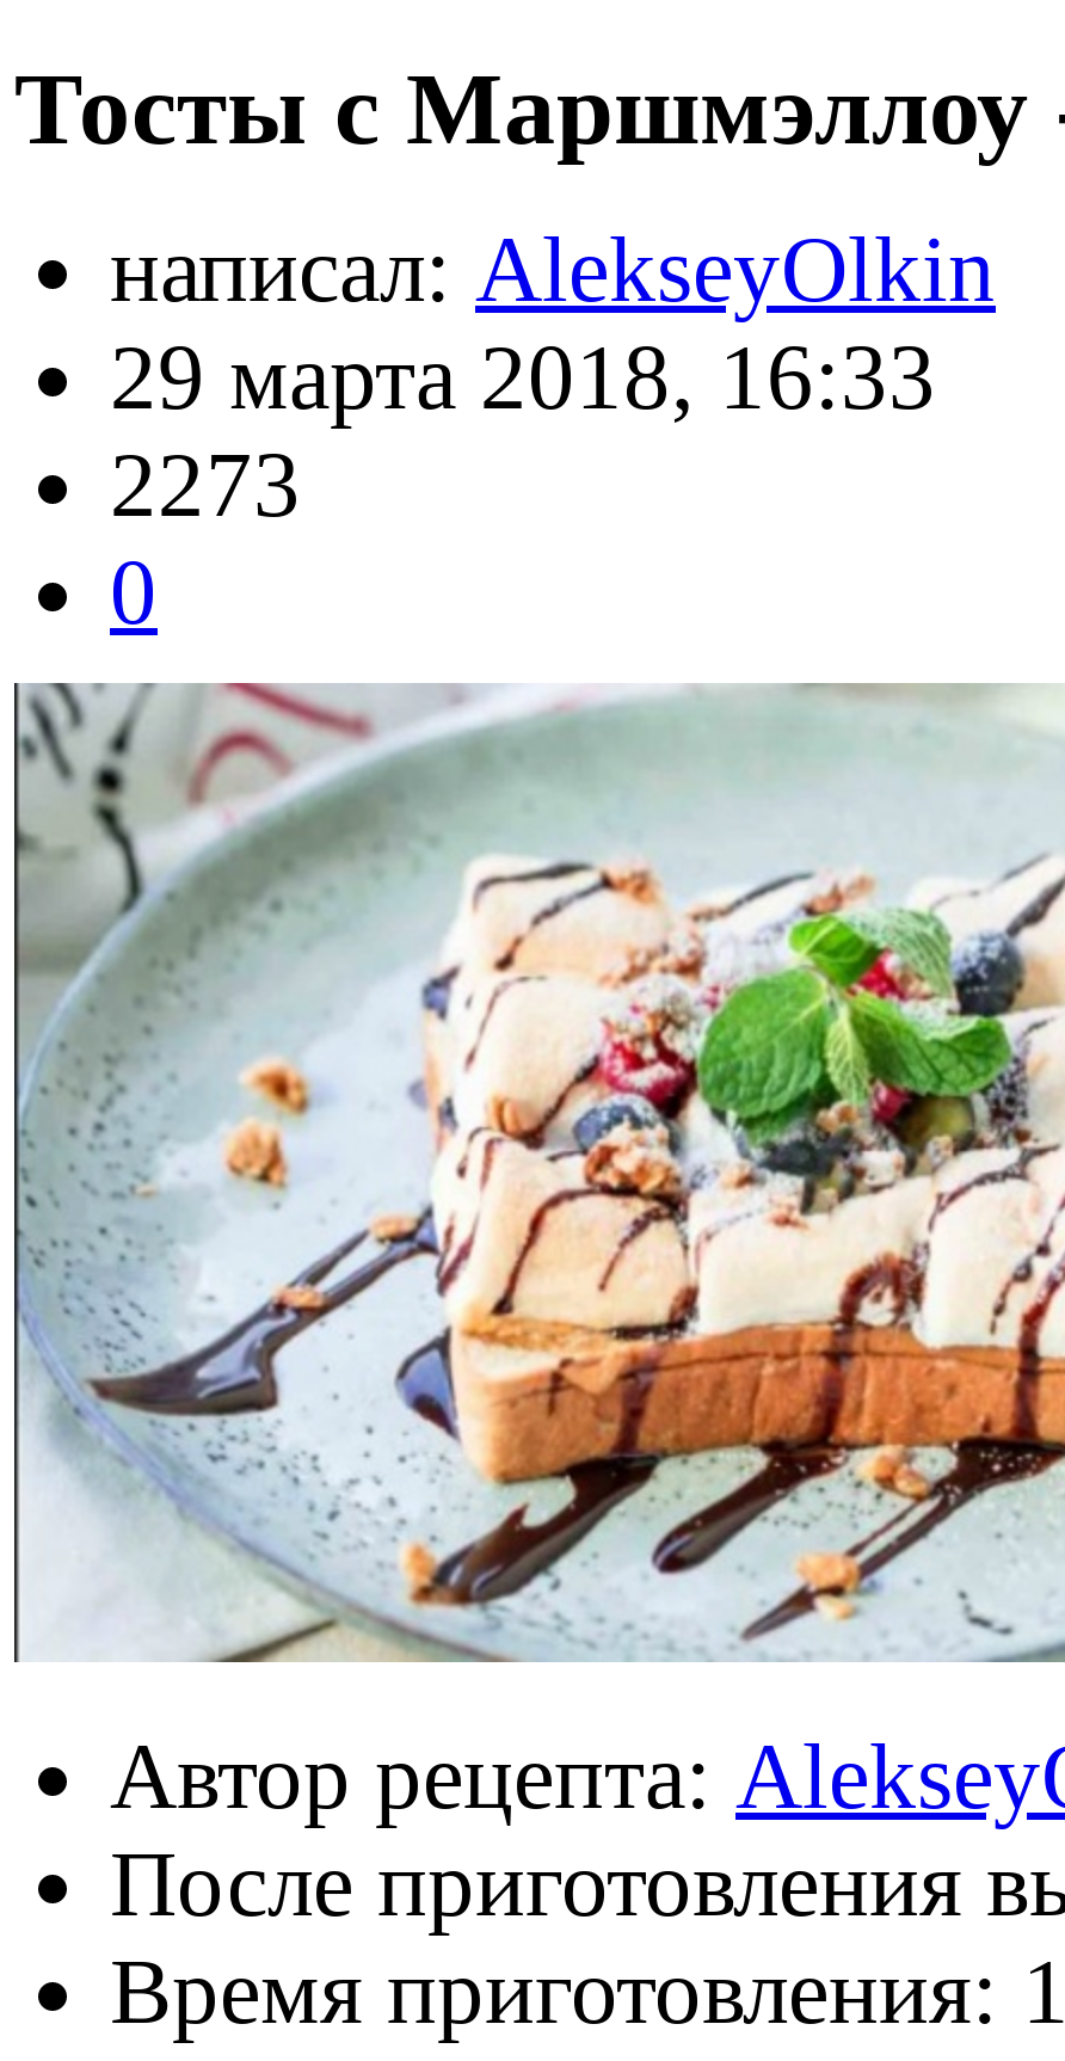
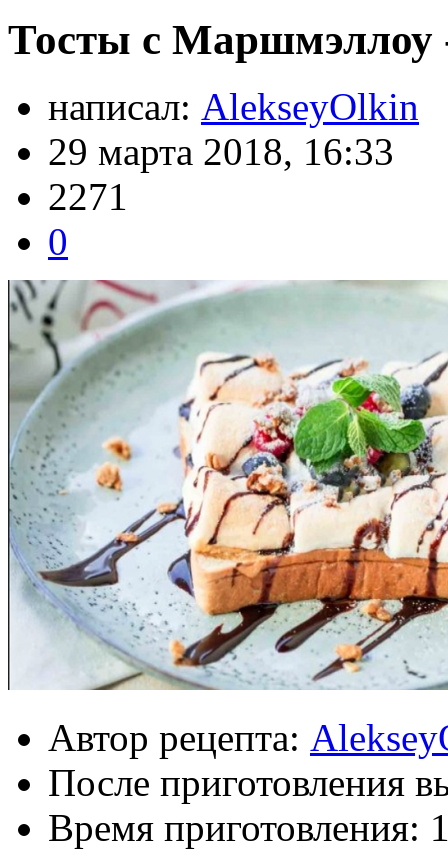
- 2273
+ 2271
